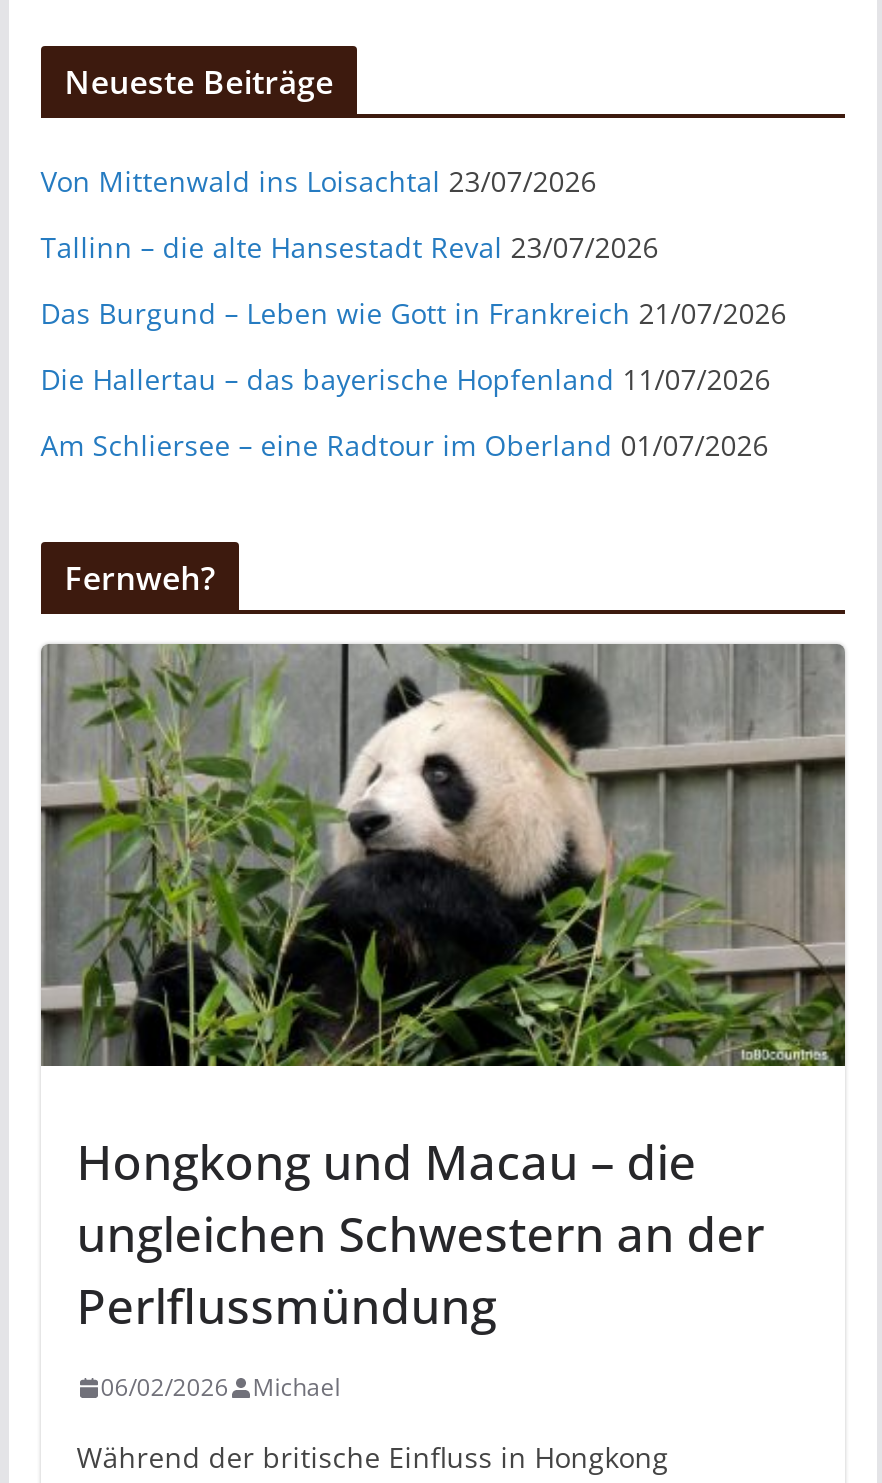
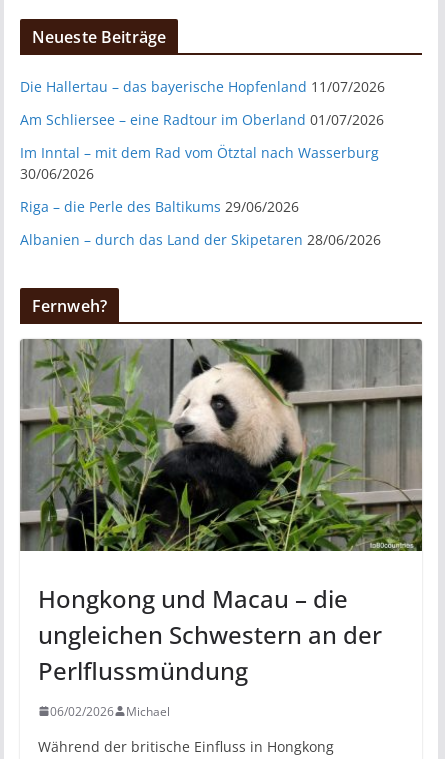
- Von Mittenwald ins Loisachtal 23/07/2026
- Tallinn – die alte Hansestadt Reval 23/07/2026
- Das Burgund – Leben wie Gott in Frankreich 21/07/2026

moved up: Die Hallertau – das bayerische Hopfenland 11/07/2026 | Am Schliersee – eine Radtour im Oberland 01/07/2026

+ Im Inntal – mit dem Rad vom Ötztal nach Wasserburg
+ 30/06/2026
+ Riga – die Perle des Baltikums 29/06/2026
+ Albanien – durch das Land der Skipetaren 28/06/2026
